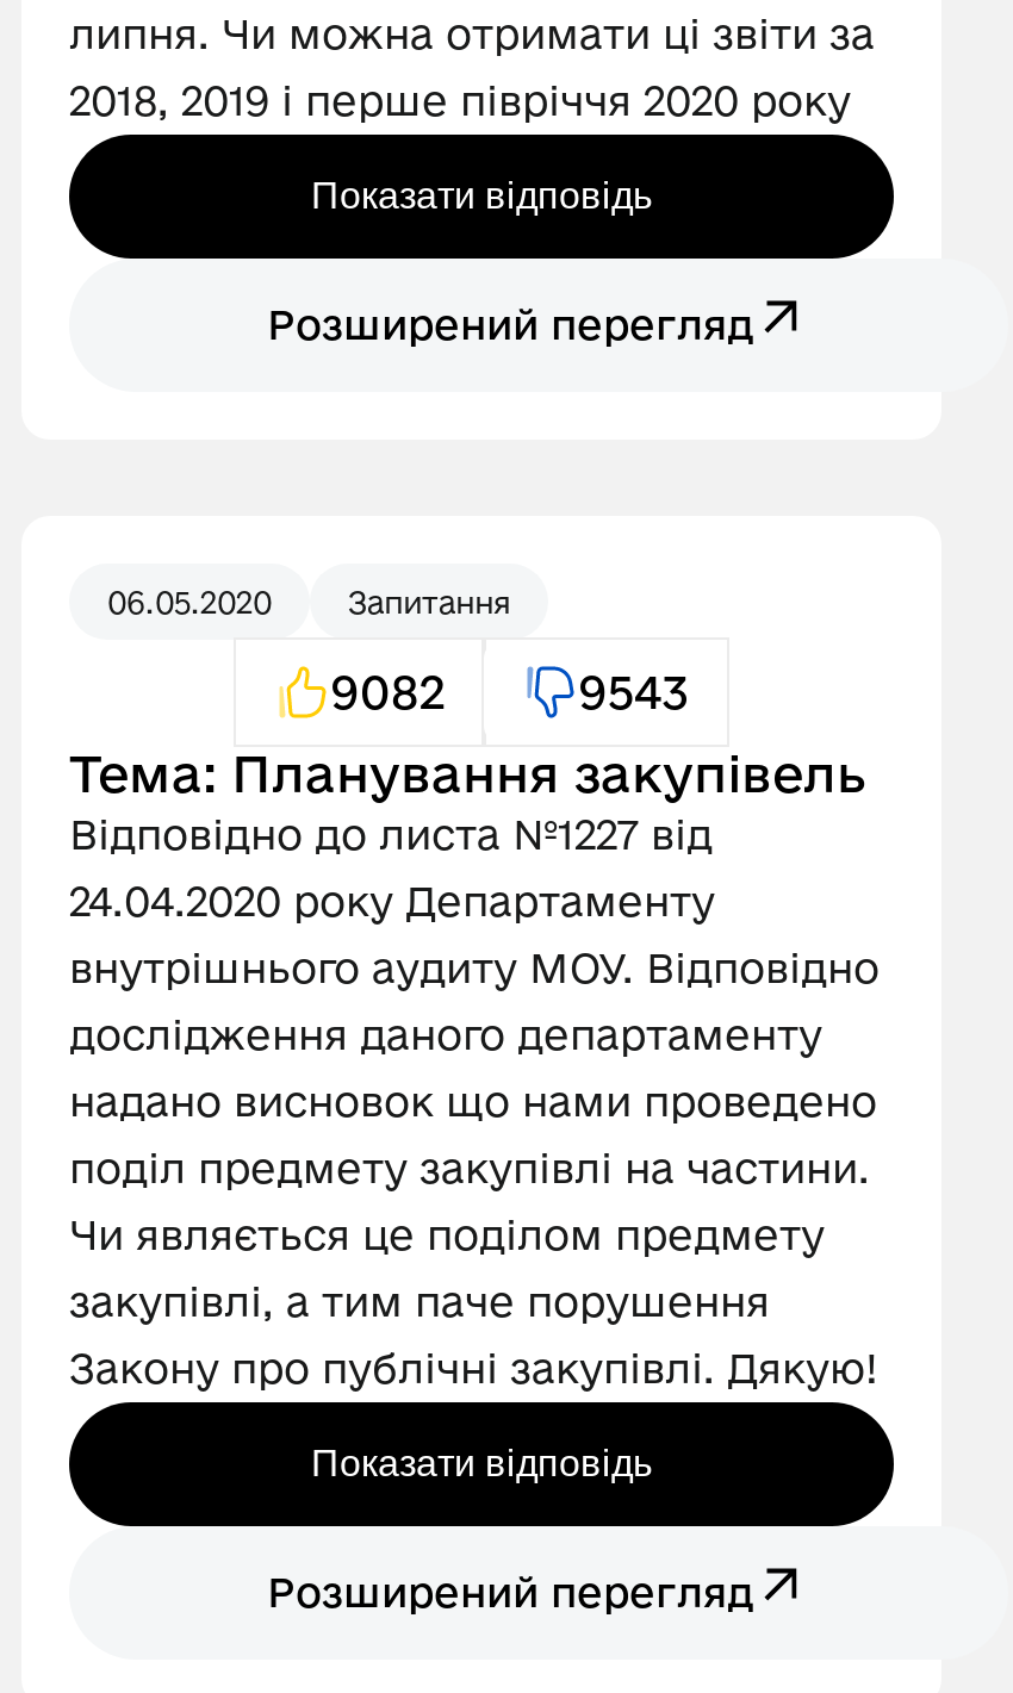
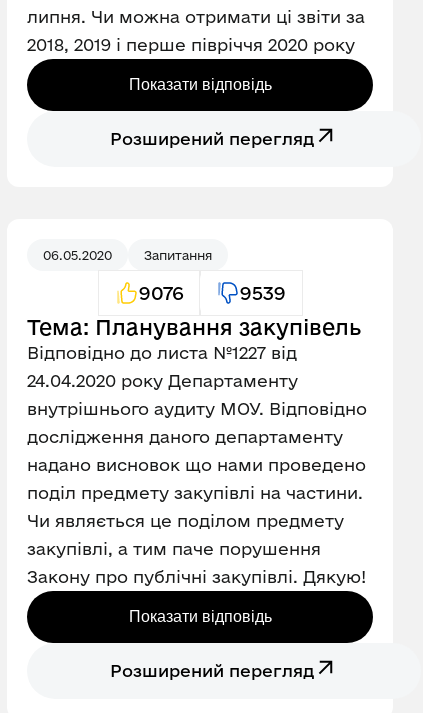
- 9082
+ 9076

- 9543
+ 9539
